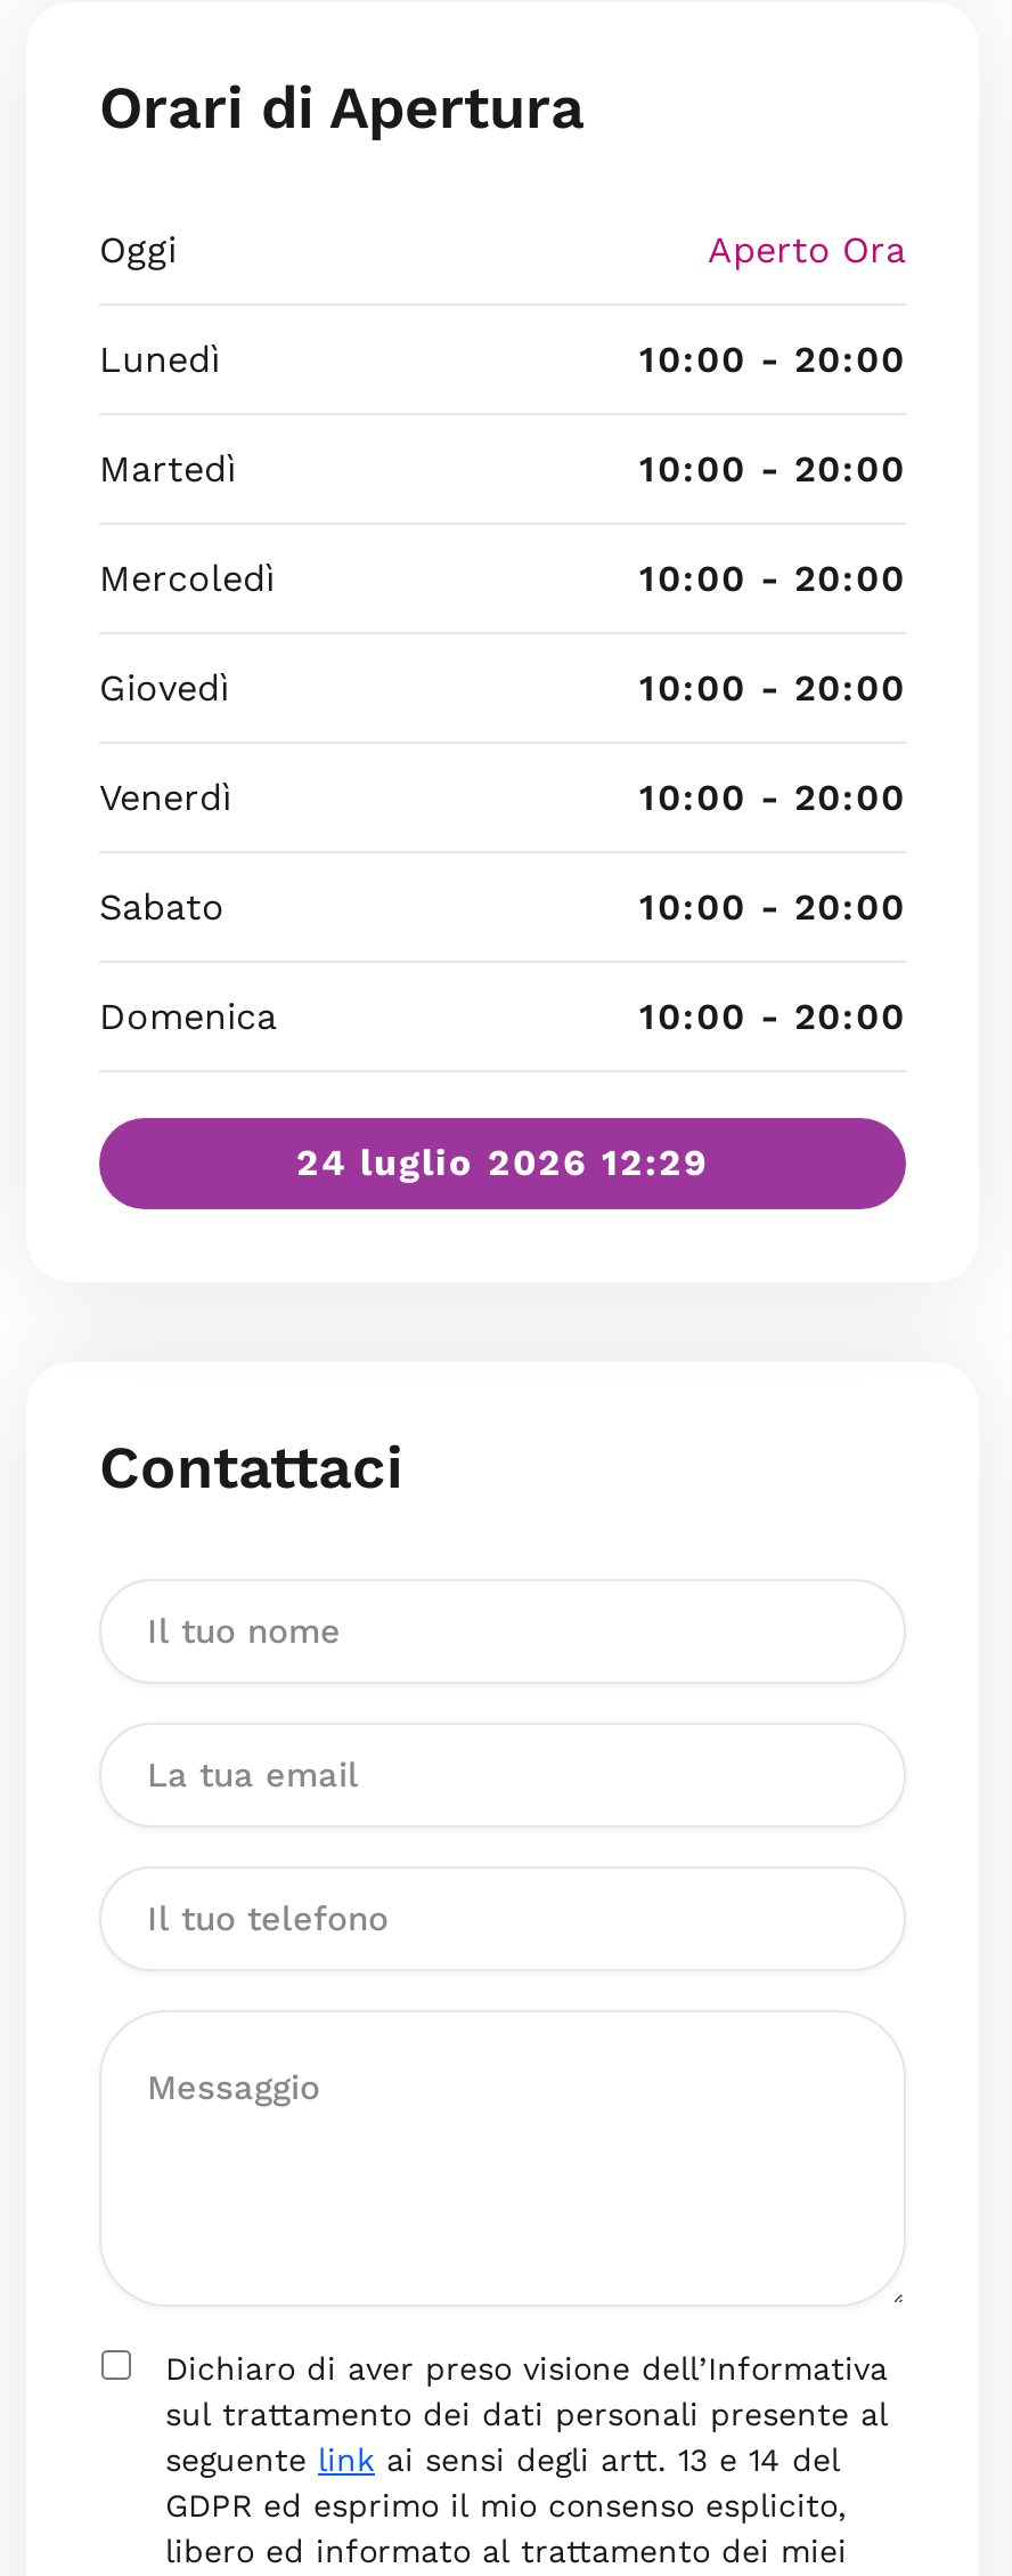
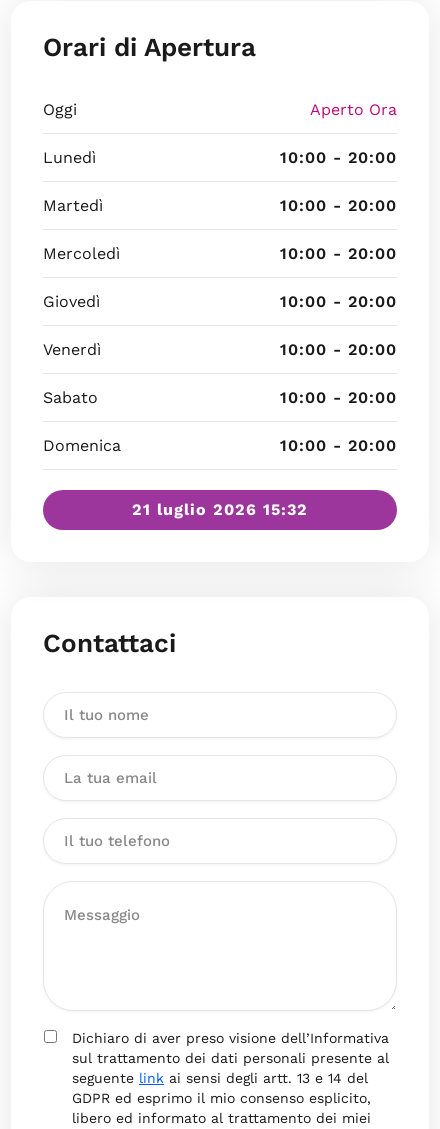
- 24 luglio 2026 12:29
+ 21 luglio 2026 15:32
